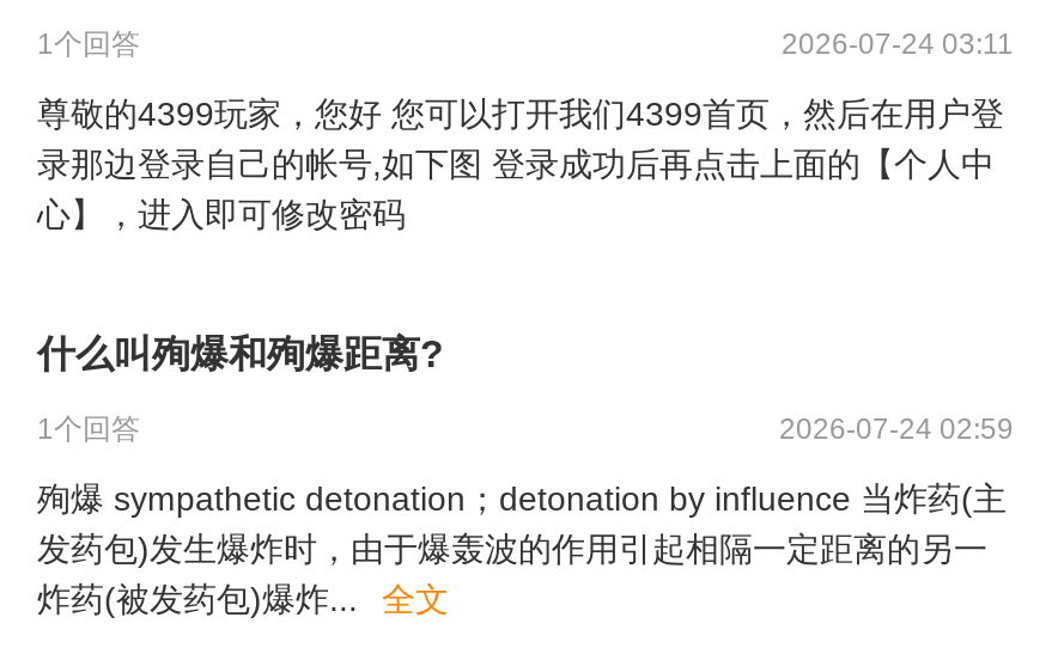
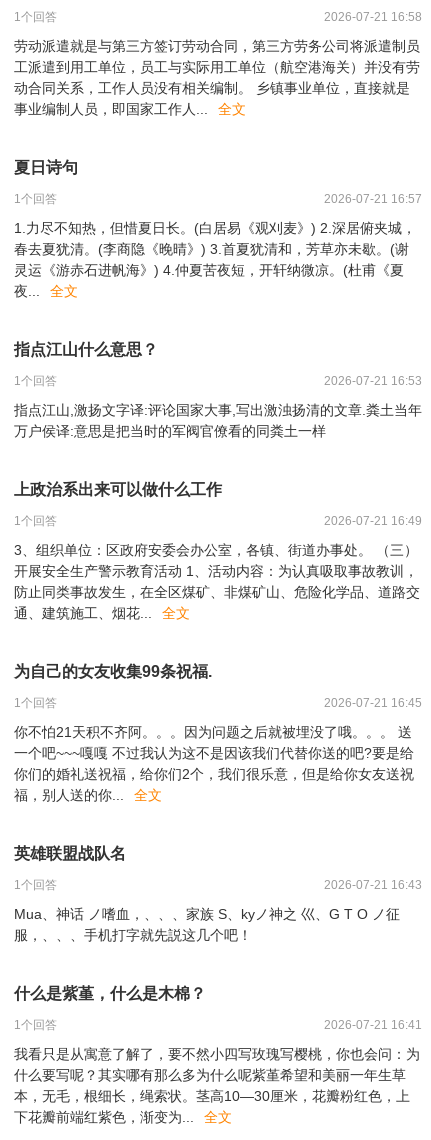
- 2026-07-24 03:11
+ 2026-07-21 16:58

- 尊敬的4399玩家，您好 您可以打开我们4399首页，然后在用户登
- 录那边登录自己的帐号,如下图 登录成功后再点击上面的【个人中
- 心】，进入即可修改密码
+ 劳动派遣就是与第三方签订劳动合同，第三方劳务公司将派遣制员
+ 工派遣到用工单位，员工与实际用工单位（航空港海关）并没有劳
+ 动合同关系，工作人员没有相关编制。 乡镇事业单位，直接就是
+ 事业编制人员，即国家工作人...
+ 全文

- 什么叫殉爆和殉爆距离?
+ 夏日诗句

- 2026-07-24 02:59
- 殉爆 sympathetic detonation；detonation by influence 当炸药(主
- 发药包)发生爆炸时，由于爆轰波的作用引起相隔一定距离的另一
- 炸药(被发药包)爆炸...
+ 2026-07-21 16:57
+ 1.力尽不知热，但惜夏日长。(白居易《观刈麦》) 2.深居俯夹城，
+ 春去夏犹清。(李商隐《晚晴》) 3.首夏犹清和，芳草亦未歇。(谢
+ 灵运《游赤石进帆海》) 4.仲夏苦夜短，开轩纳微凉。(杜甫《夏
+ 夜...
+ 全文
+ 指点江山什么意思？
+ 1个回答
+ 2026-07-21 16:53
+ 指点江山,激扬文字译:评论国家大事,写出激浊扬清的文章.粪土当年
+ 万户侯译:意思是把当时的军阀官僚看的同粪土一样
+ 上政治系出来可以做什么工作
+ 1个回答
+ 2026-07-21 16:49
+ 3、组织单位：区政府安委会办公室，各镇、街道办事处。 （三）
+ 开展安全生产警示教育活动 1、活动内容：为认真吸取事故教训，
+ 防止同类事故发生，在全区煤矿、非煤矿山、危险化学品、道路交
+ 通、建筑施工、烟花...
+ 全文
+ 为自己的女友收集99条祝福.
+ 1个回答
+ 2026-07-21 16:45
+ 你不怕21天积不齐阿。。。因为问题之后就被埋没了哦。。。 送
+ 一个吧~~~嘎嘎 不过我认为这不是因该我们代替你送的吧?要是给
+ 你们的婚礼送祝福，给你们2个，我们很乐意，但是给你女友送祝
+ 福，别人送的你...
+ 全文
+ 英雄联盟战队名
+ 1个回答
+ 2026-07-21 16:43
+ Mua、神话 ノ嗜血，、、、家族 S、kyノ神之 巛、G T O ノ征
+ 服，、、、手机打字就先説这几个吧！
+ 什么是紫堇，什么是木棉？
+ 1个回答
+ 2026-07-21 16:41
+ 我看只是从寓意了解了，要不然小四写玫瑰写樱桃，你也会问：为
+ 什么要写呢？其实哪有那么多为什么呢紫堇希望和美丽一年生草
+ 本，无毛，根细长，绳索状。茎高10—30厘米，花瓣粉红色，上
+ 下花瓣前端红紫色，渐变为...
